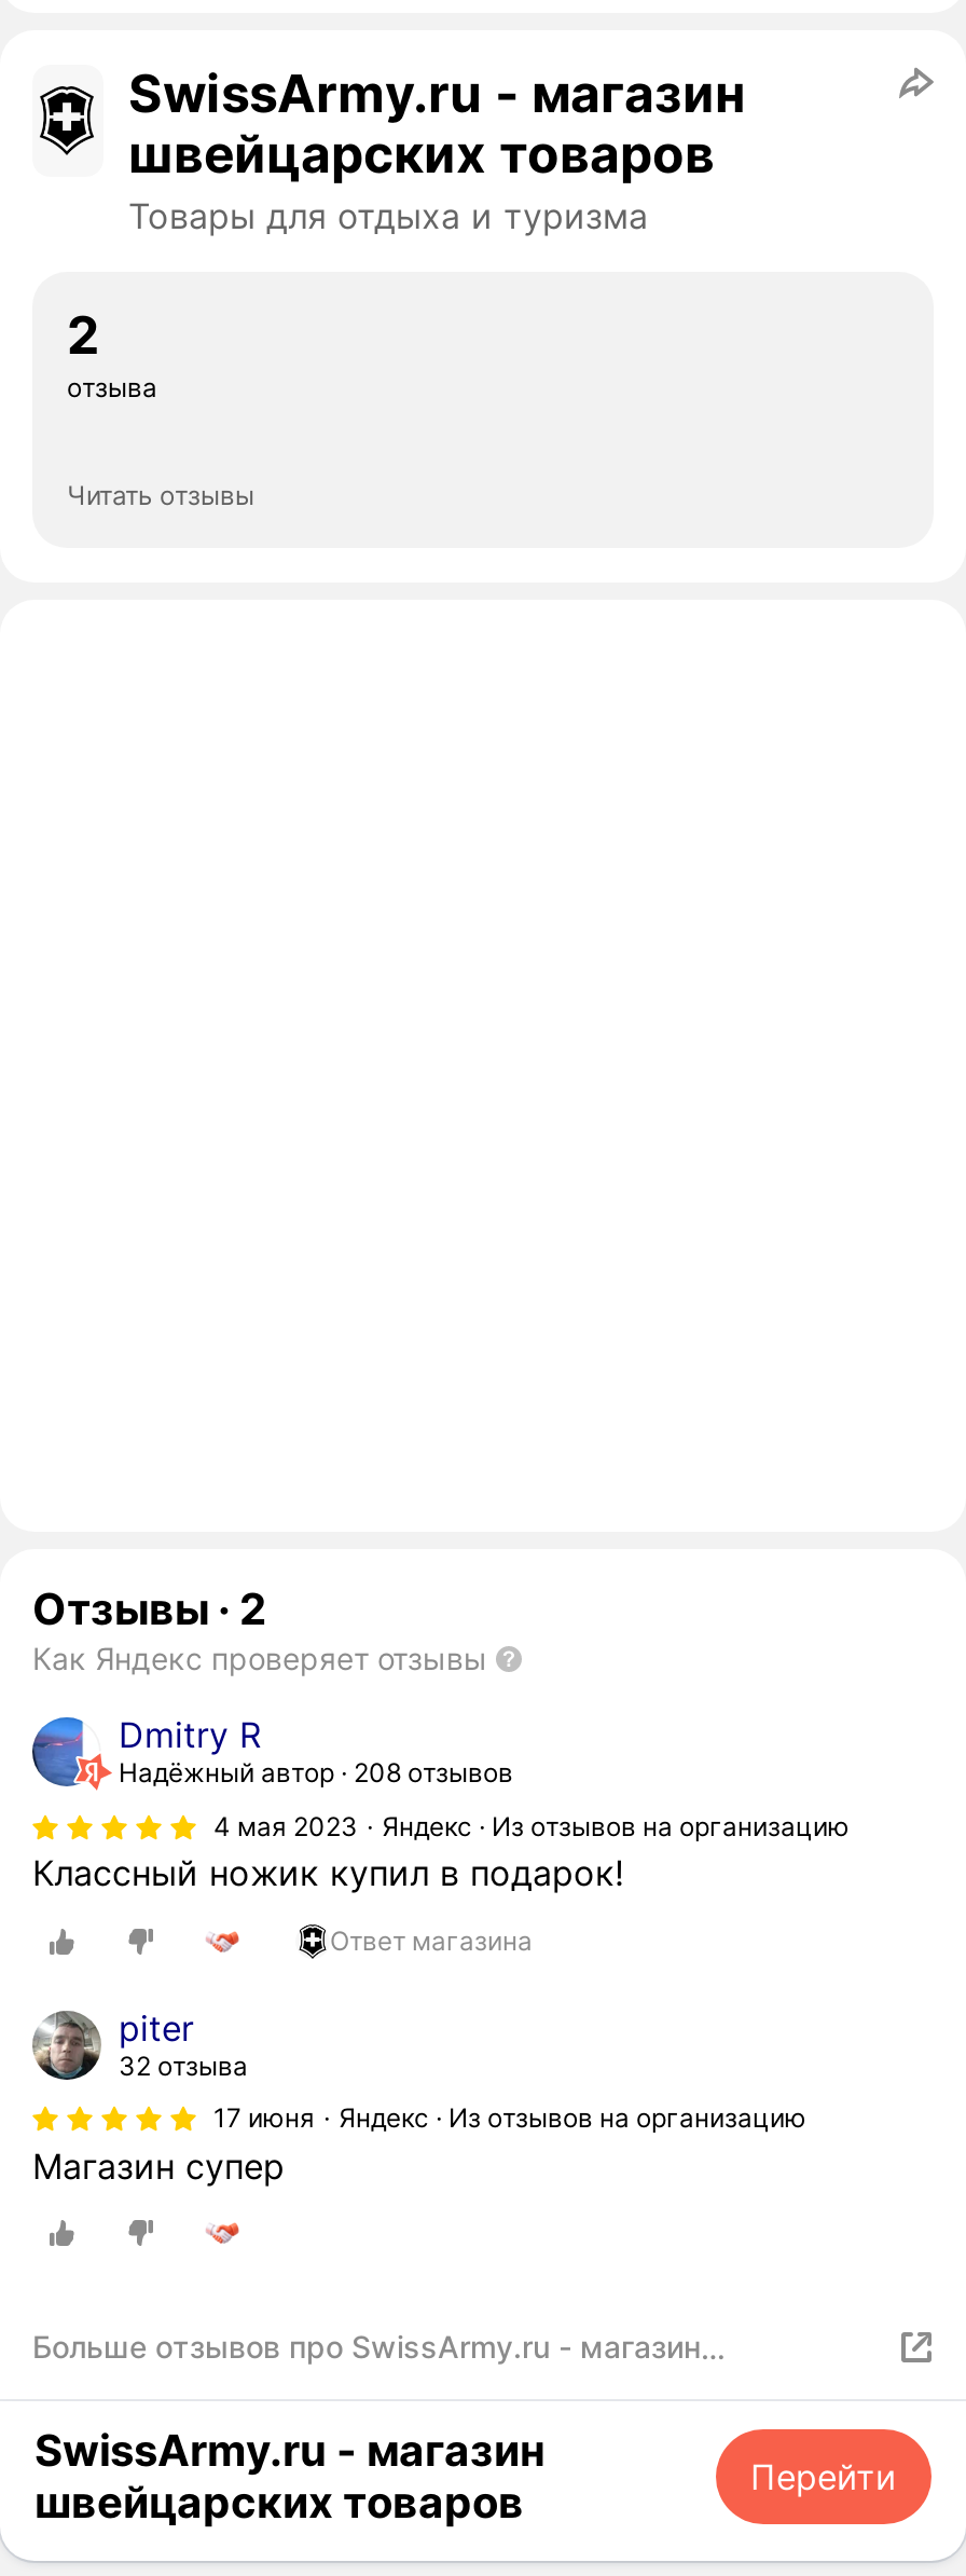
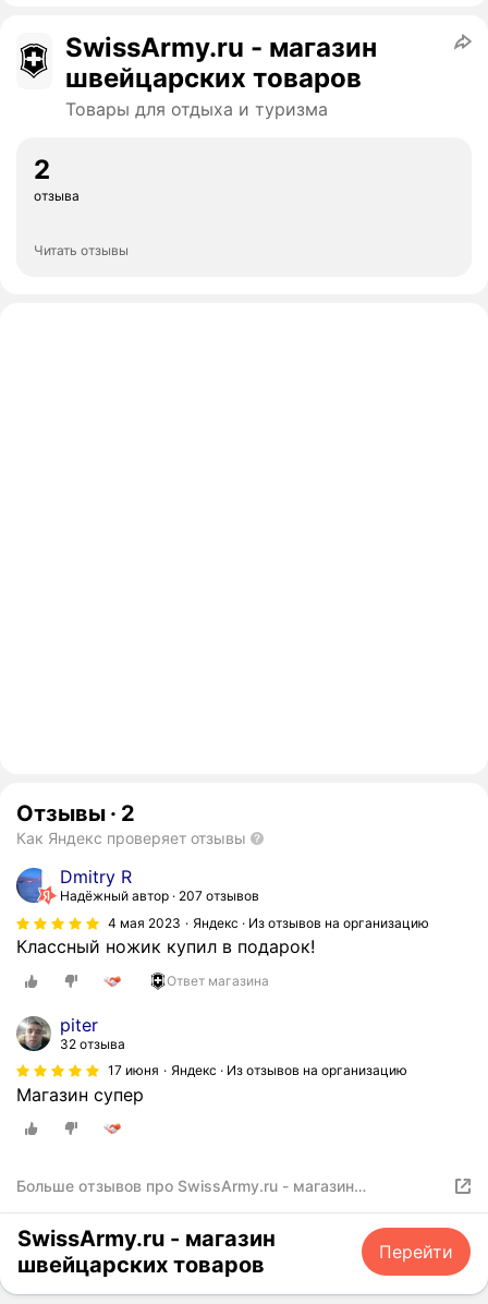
- Надёжный автор 208 отзывов
+ Надёжный автор 207 отзывов
